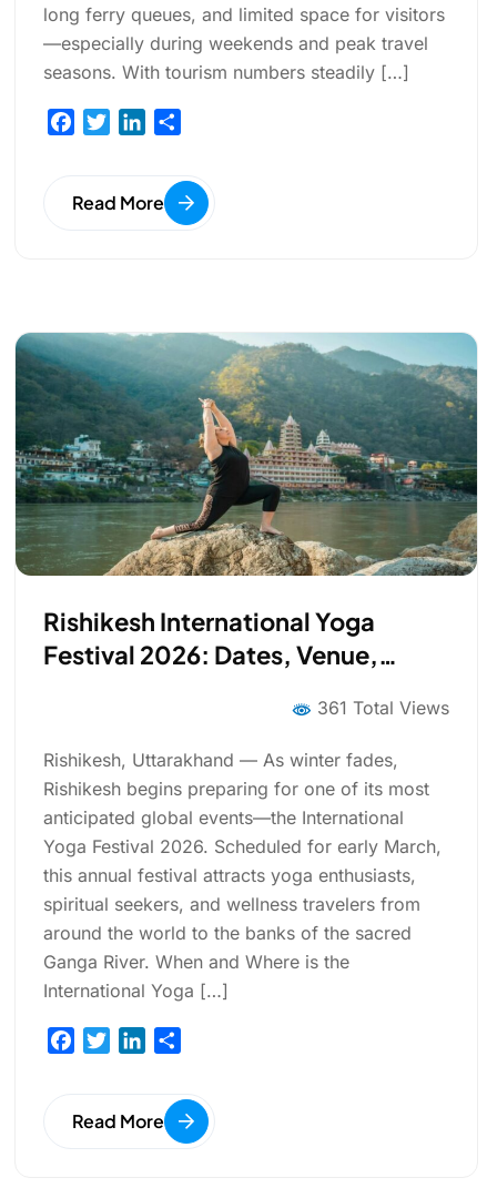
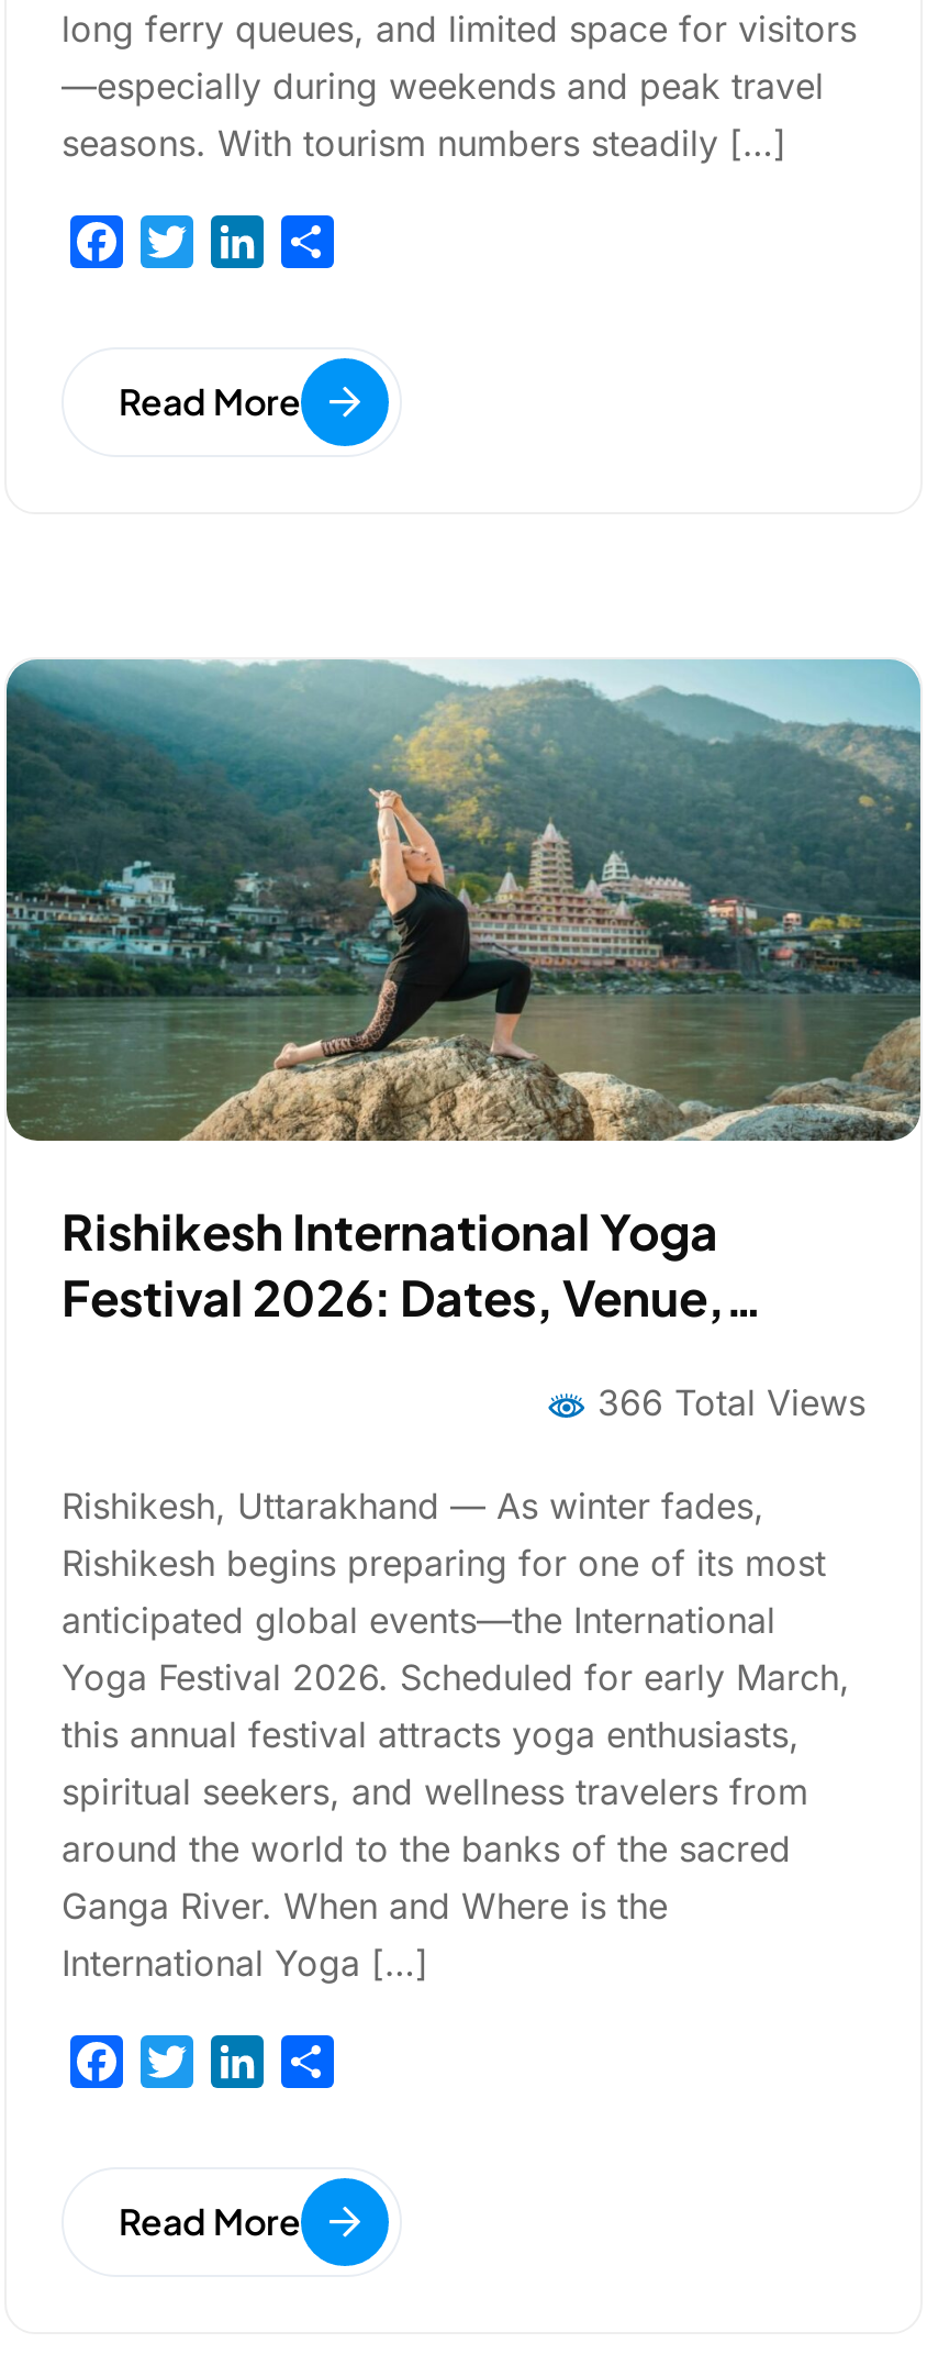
- 361 Total Views
+ 366 Total Views
